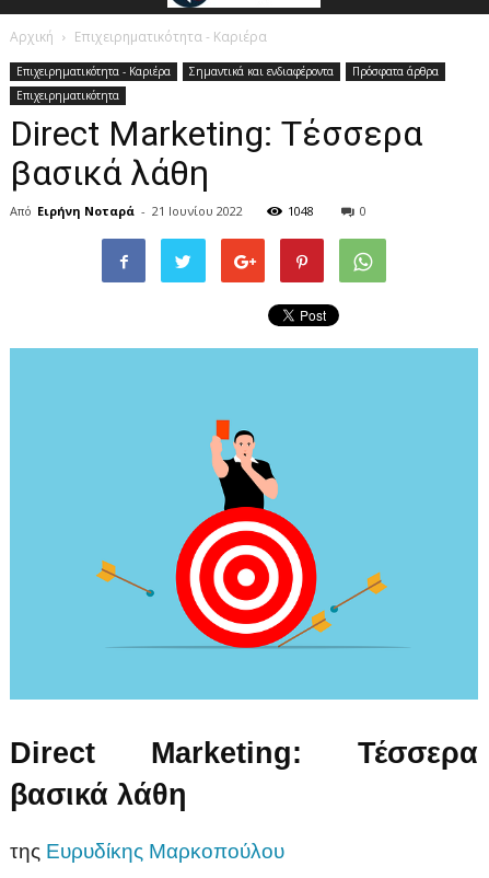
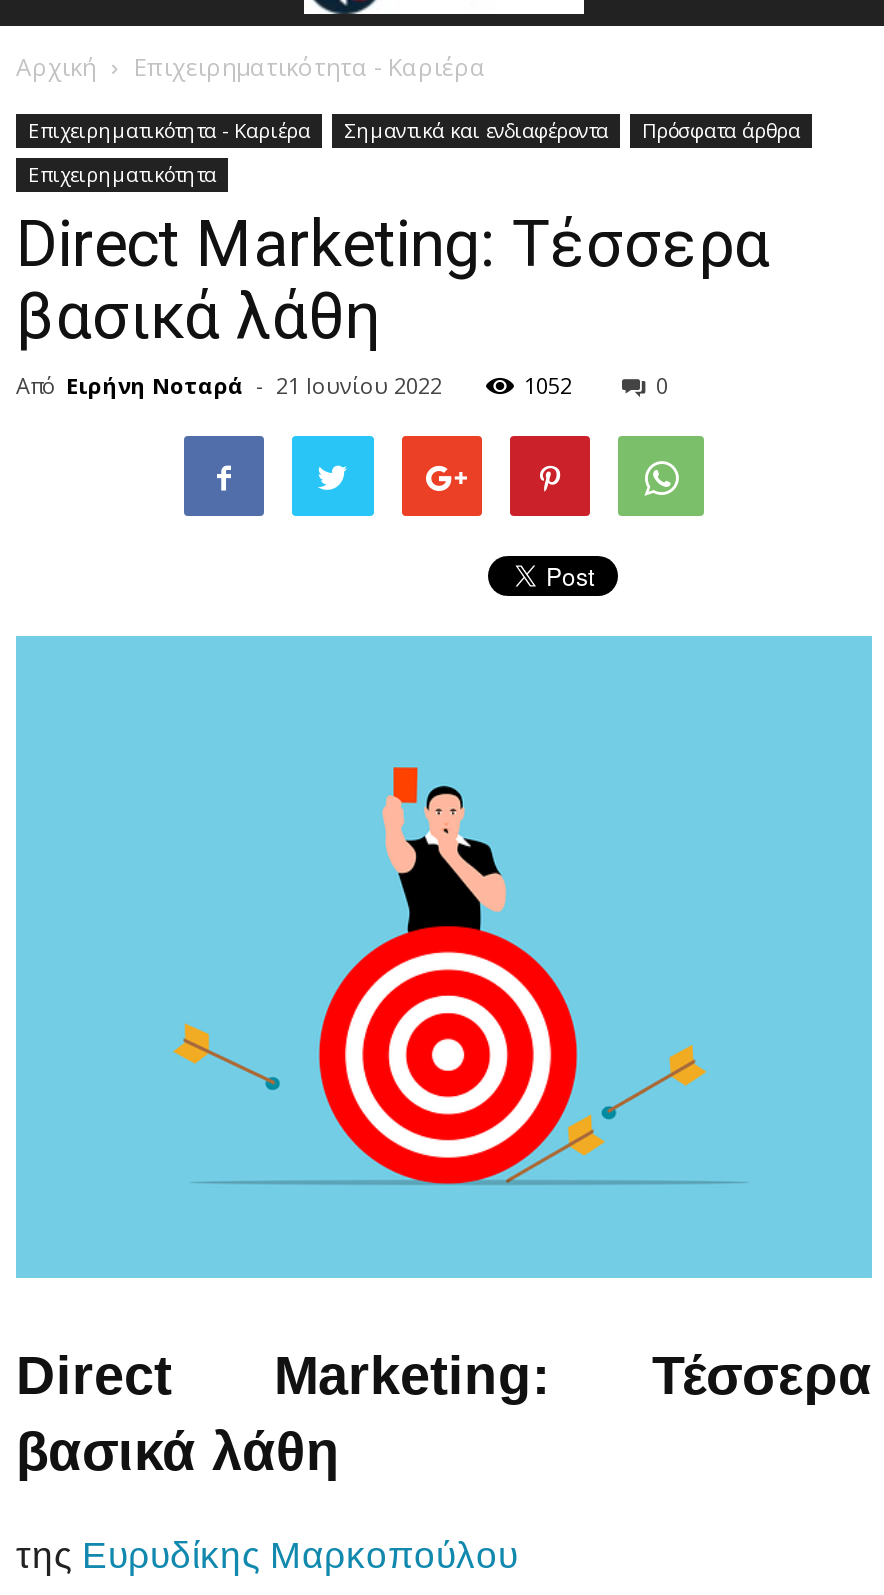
- 1048
+ 1052
